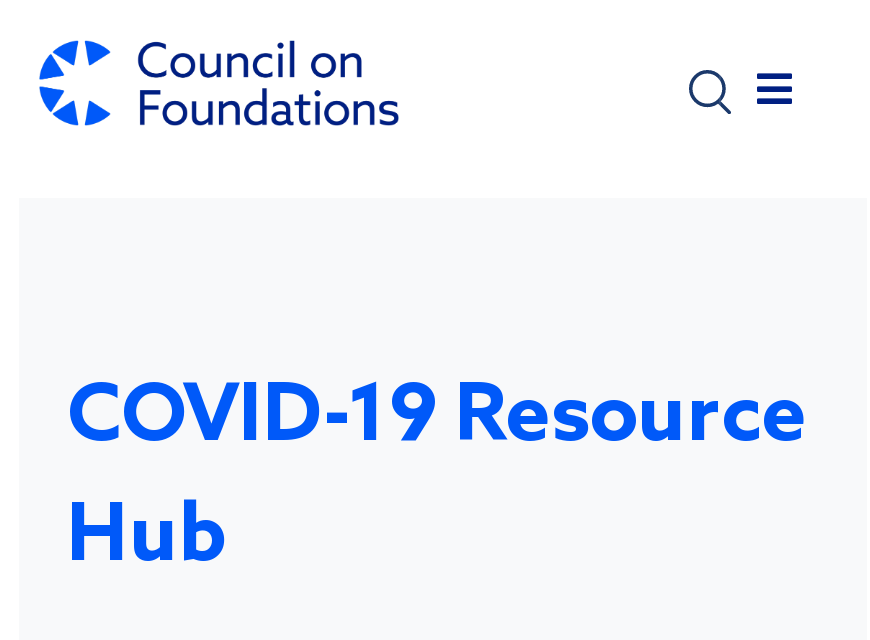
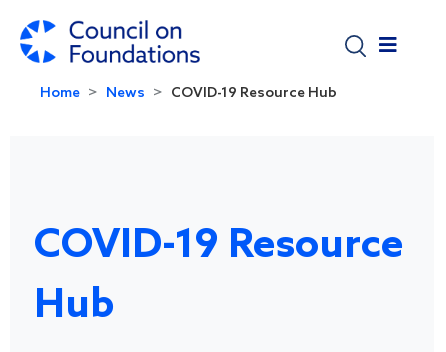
+ Home
+ News
+ COVID-19 Resource Hub
